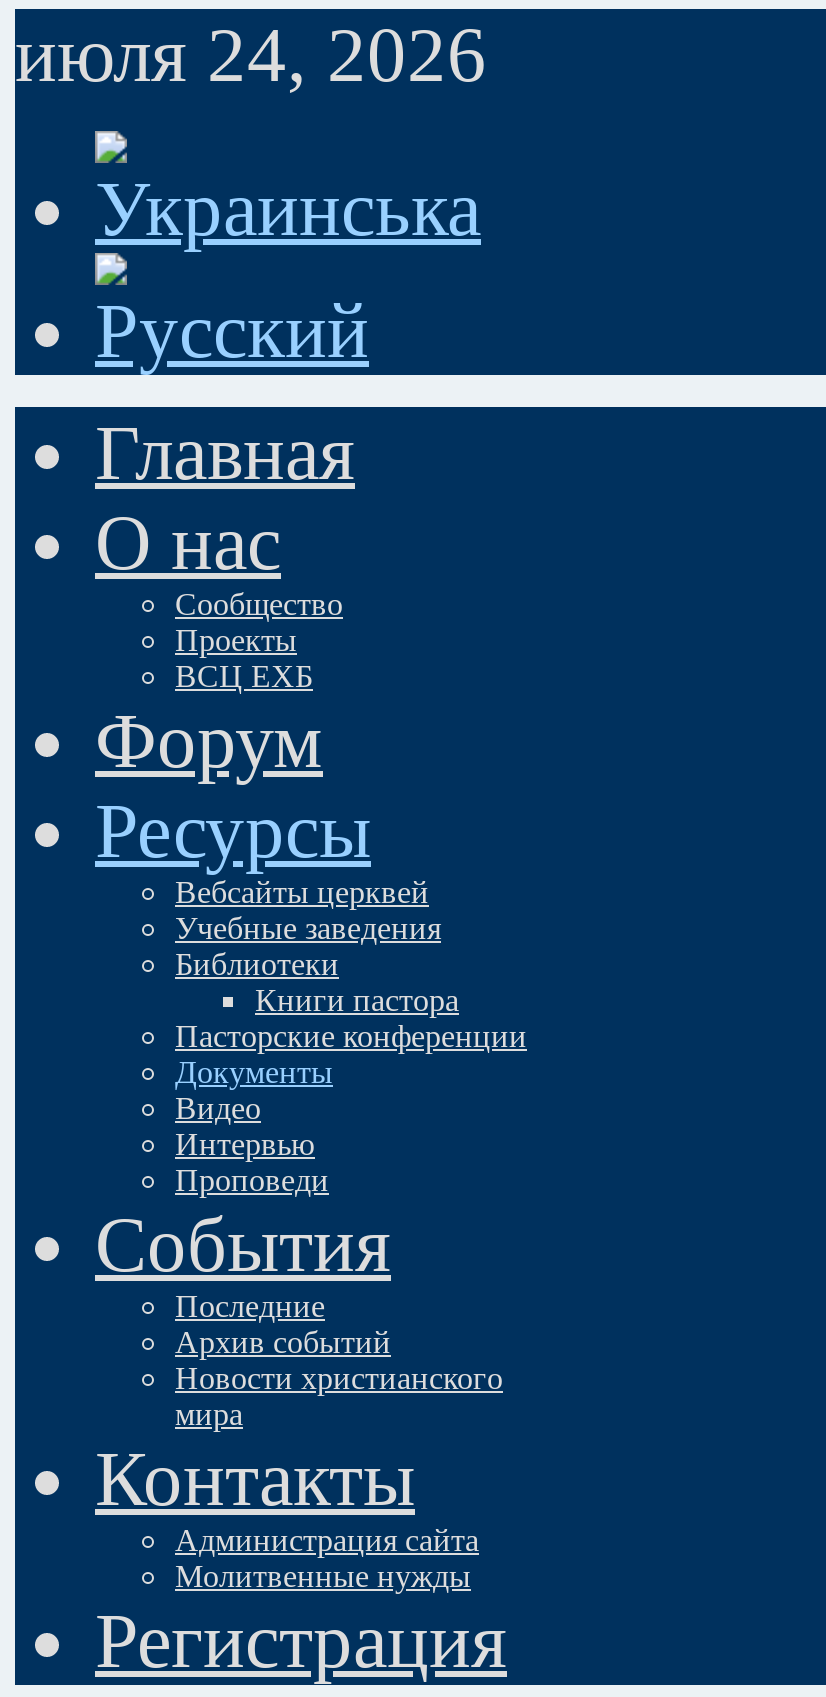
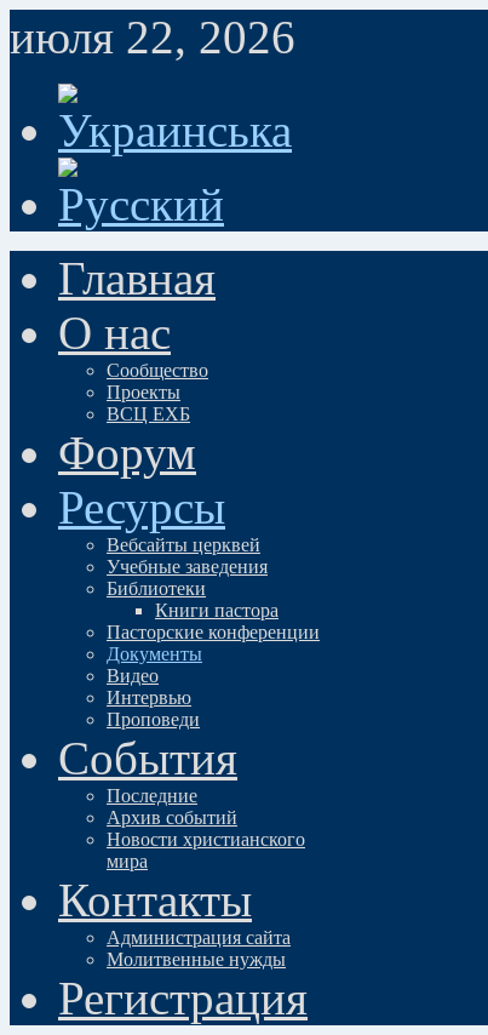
- июля 24, 2026
+ июля 22, 2026
